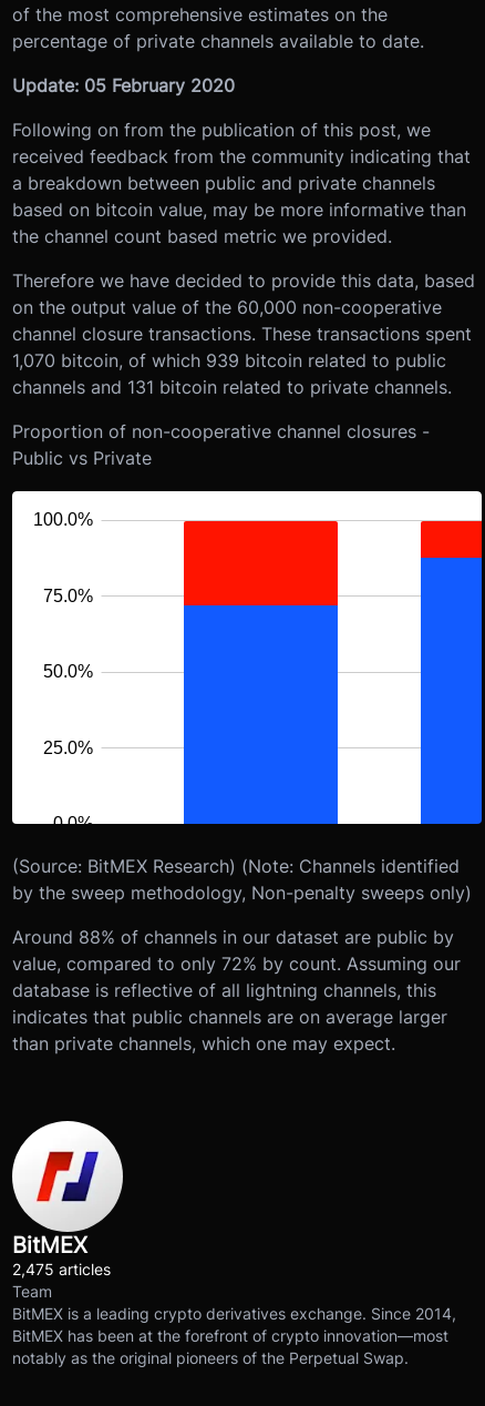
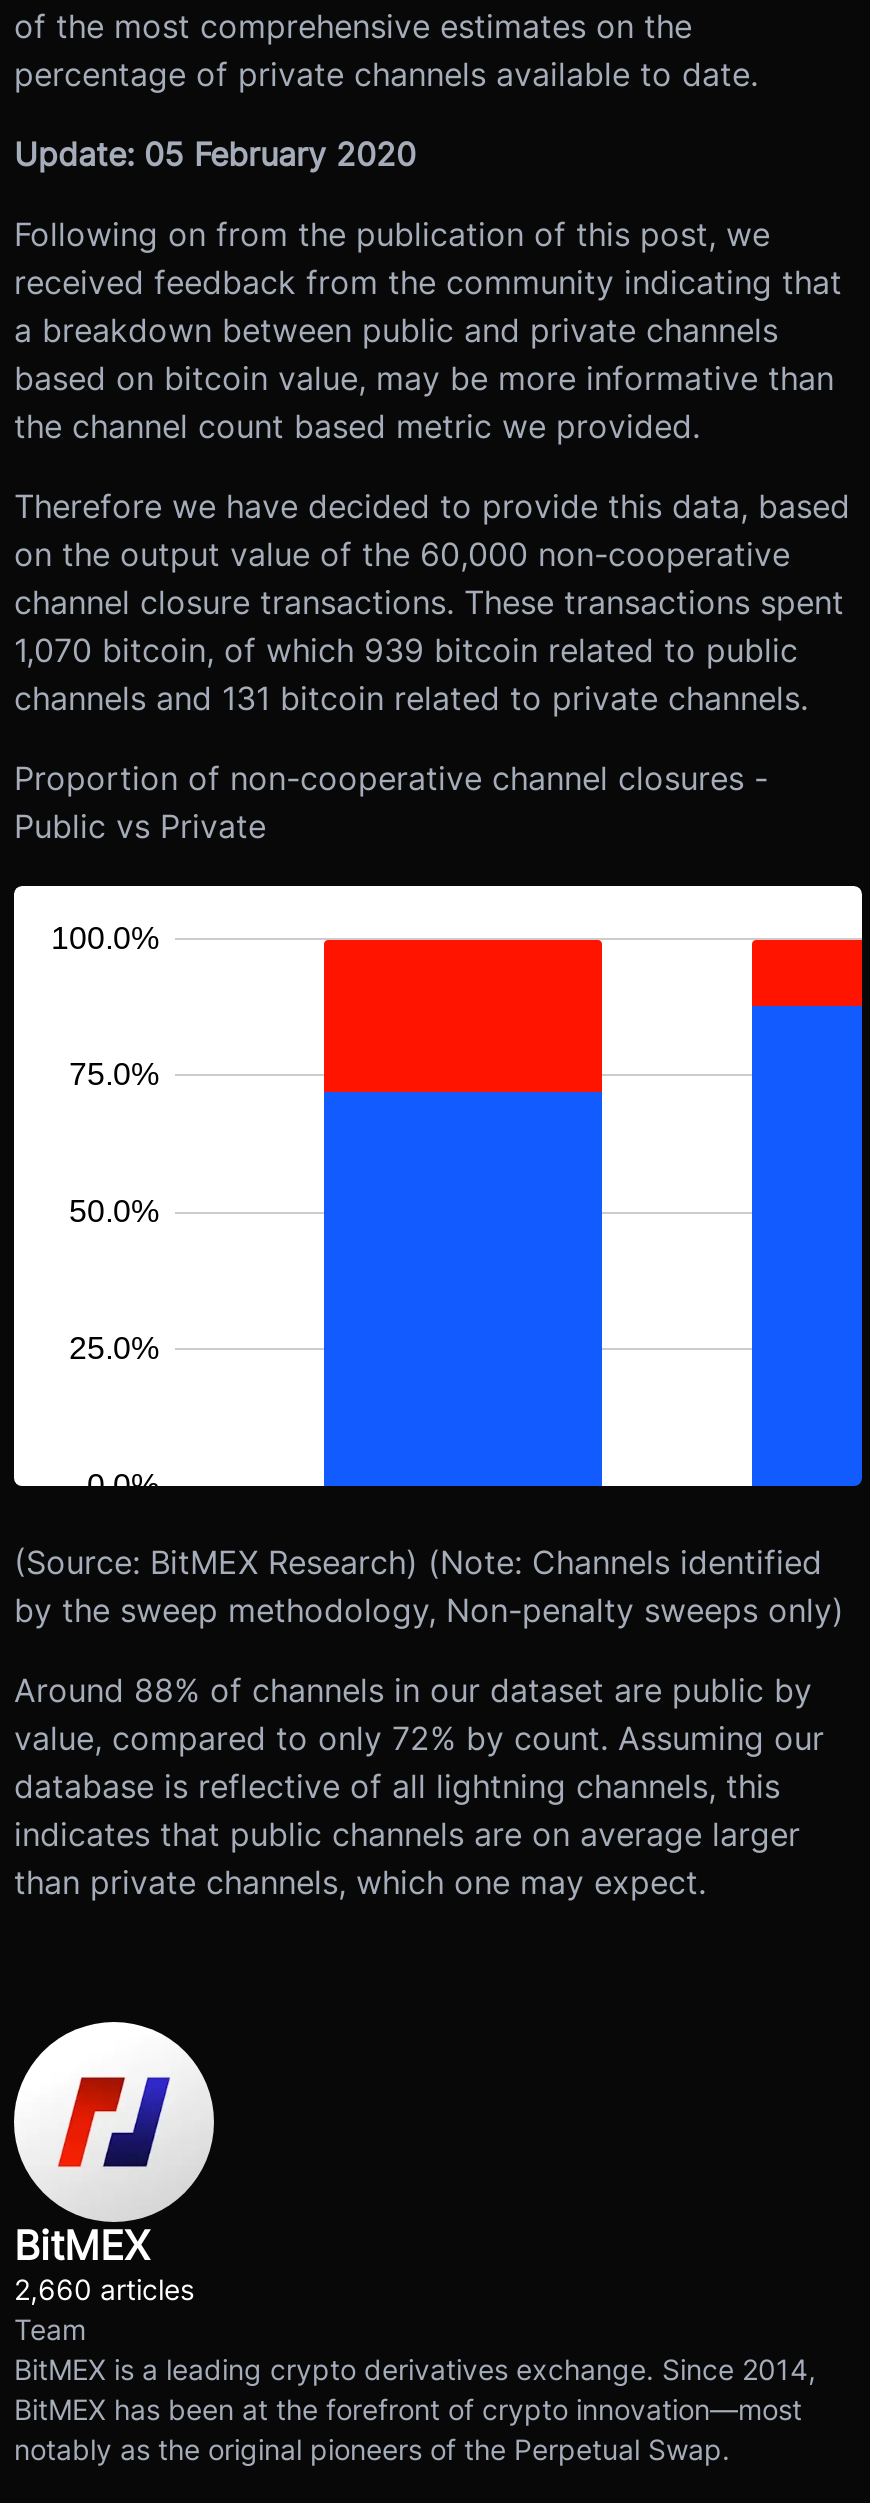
- 2,475 articles
+ 2,660 articles
